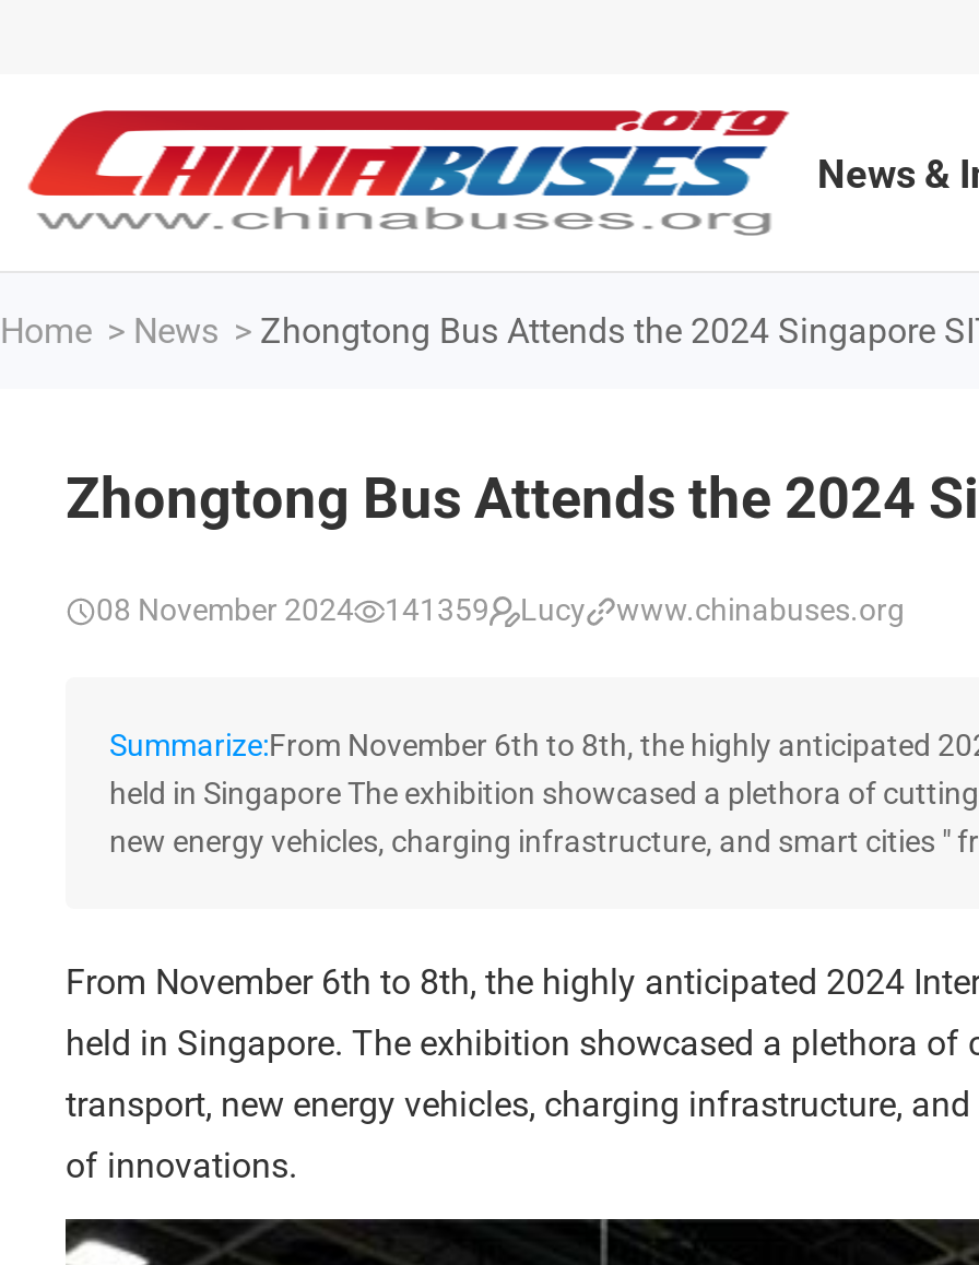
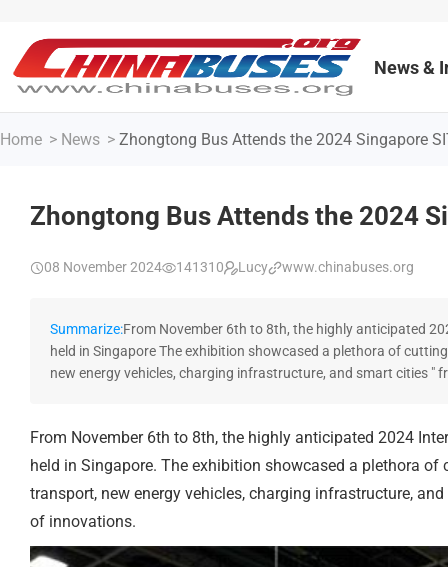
- 08 November 2024 141359 Lucy www.chinabuses.org
+ 08 November 2024 141310 Lucy www.chinabuses.org
